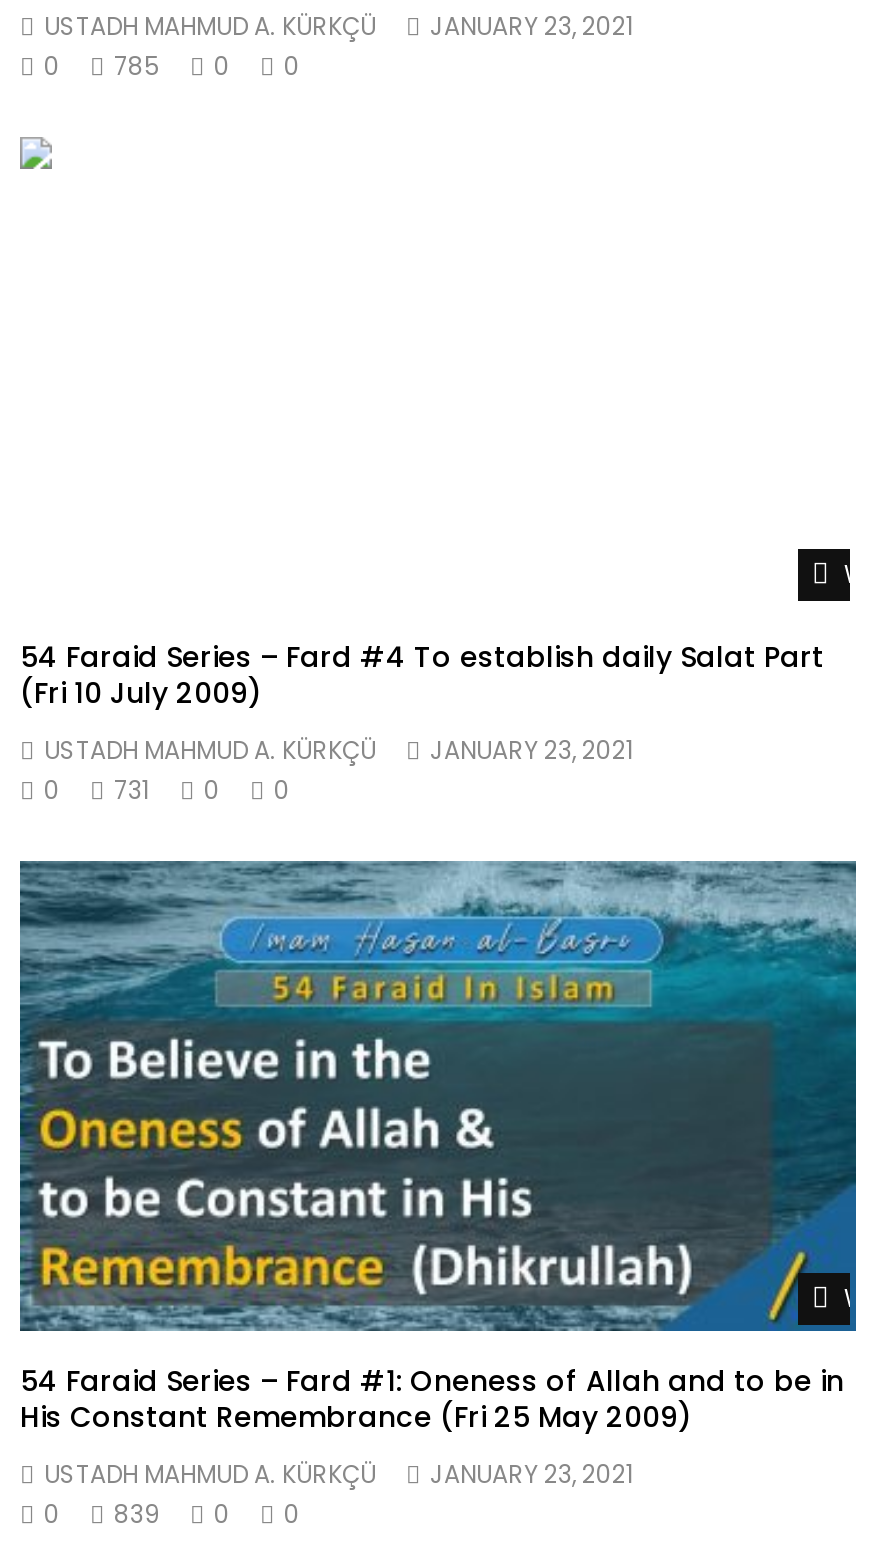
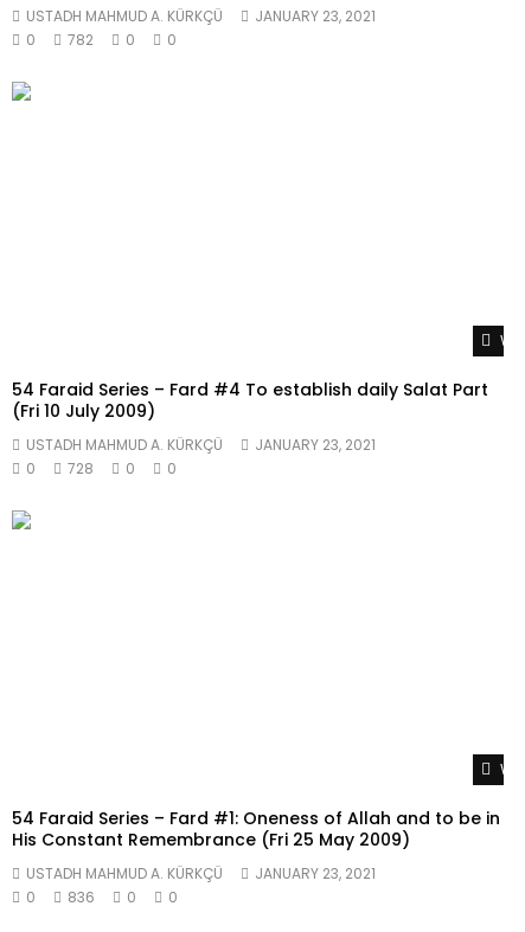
- 0 785 0 0
+ 0 782 0 0

- 0 731 0 0
+ 0 728 0 0

- [image]

- 0 839 0 0
+ 0 836 0 0
